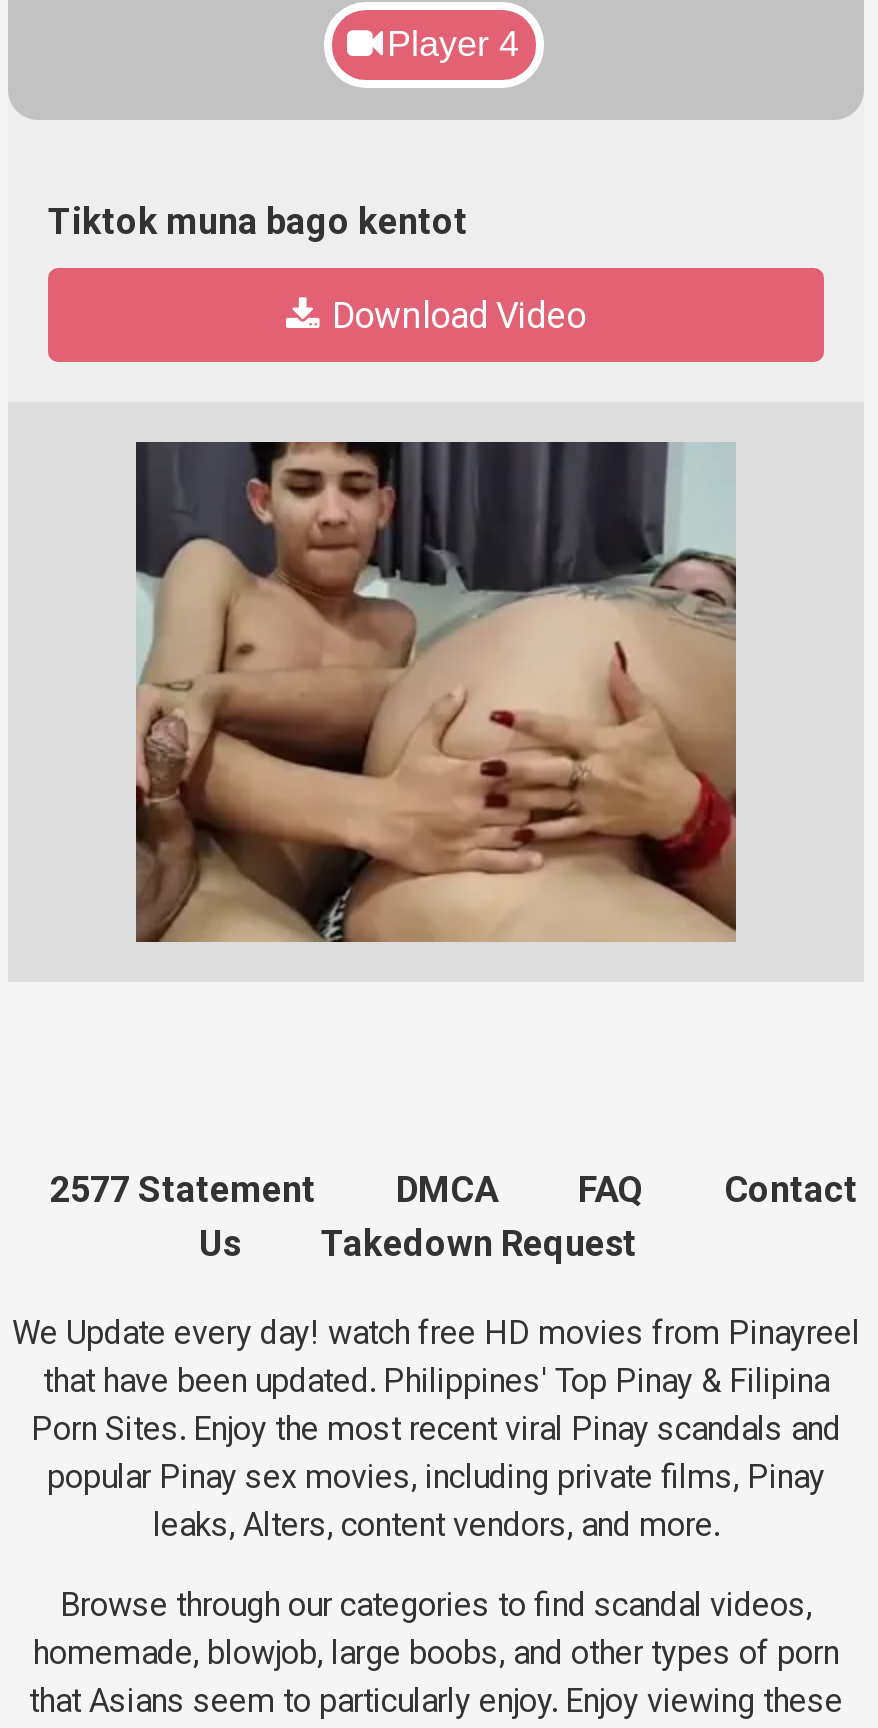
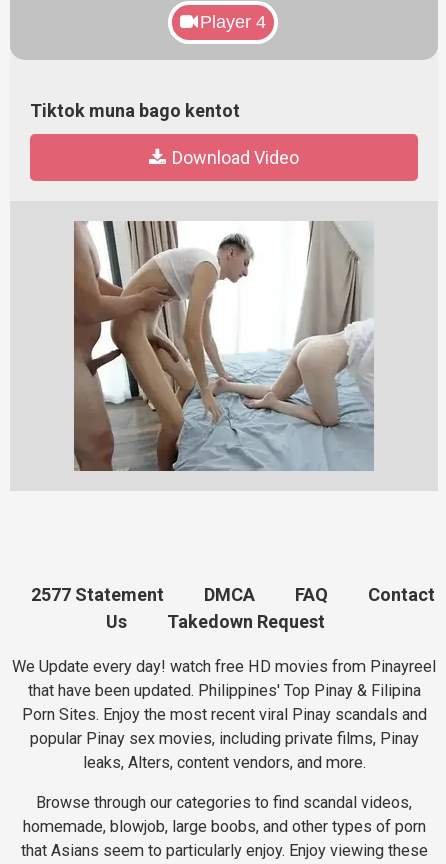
- [image]
+ [image]
